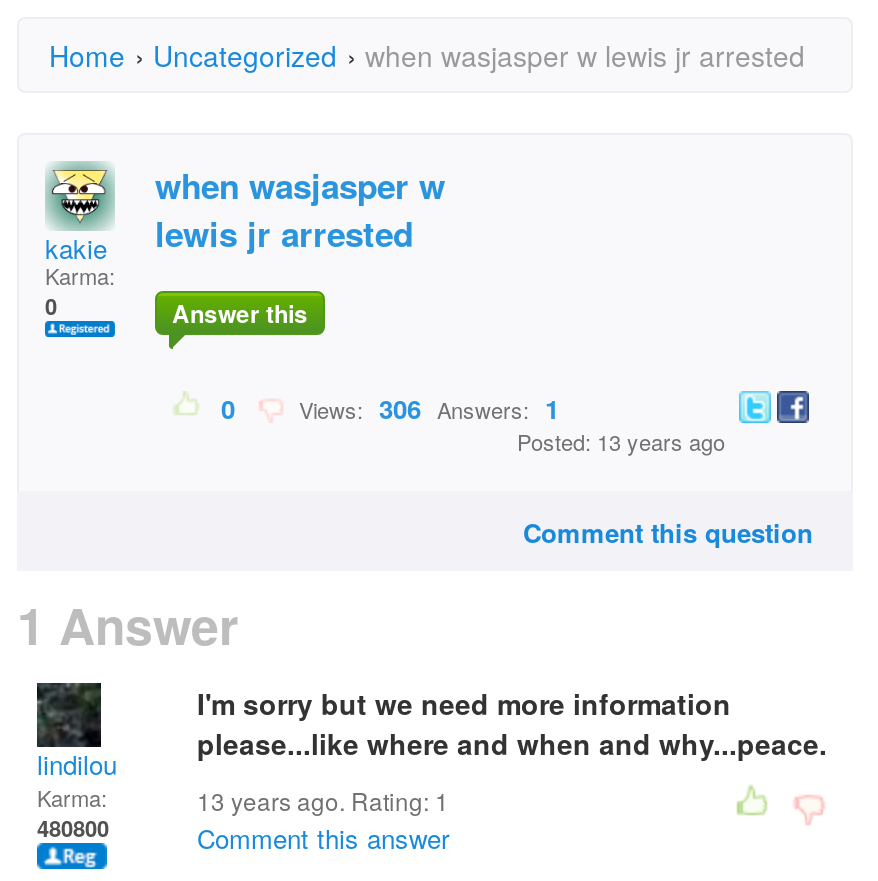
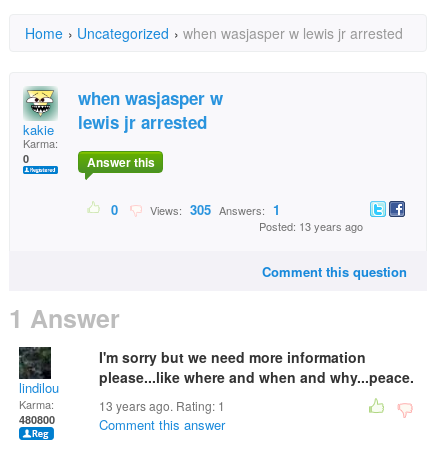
- Views: 306 Answers: 1
+ Views: 305 Answers: 1
